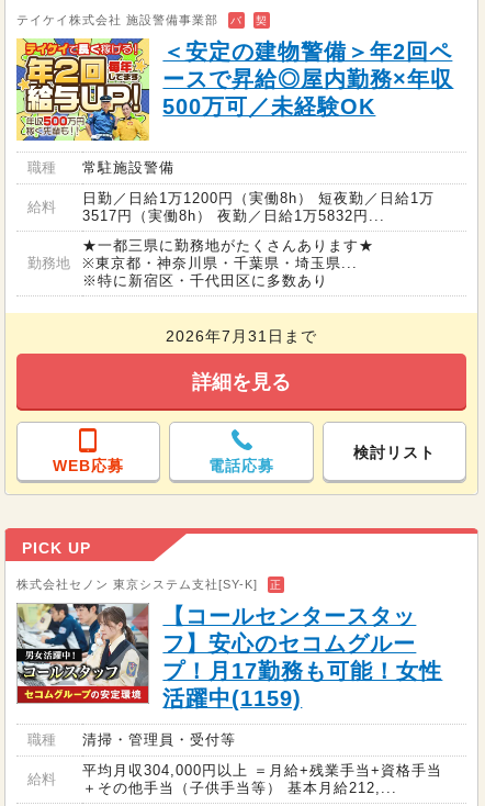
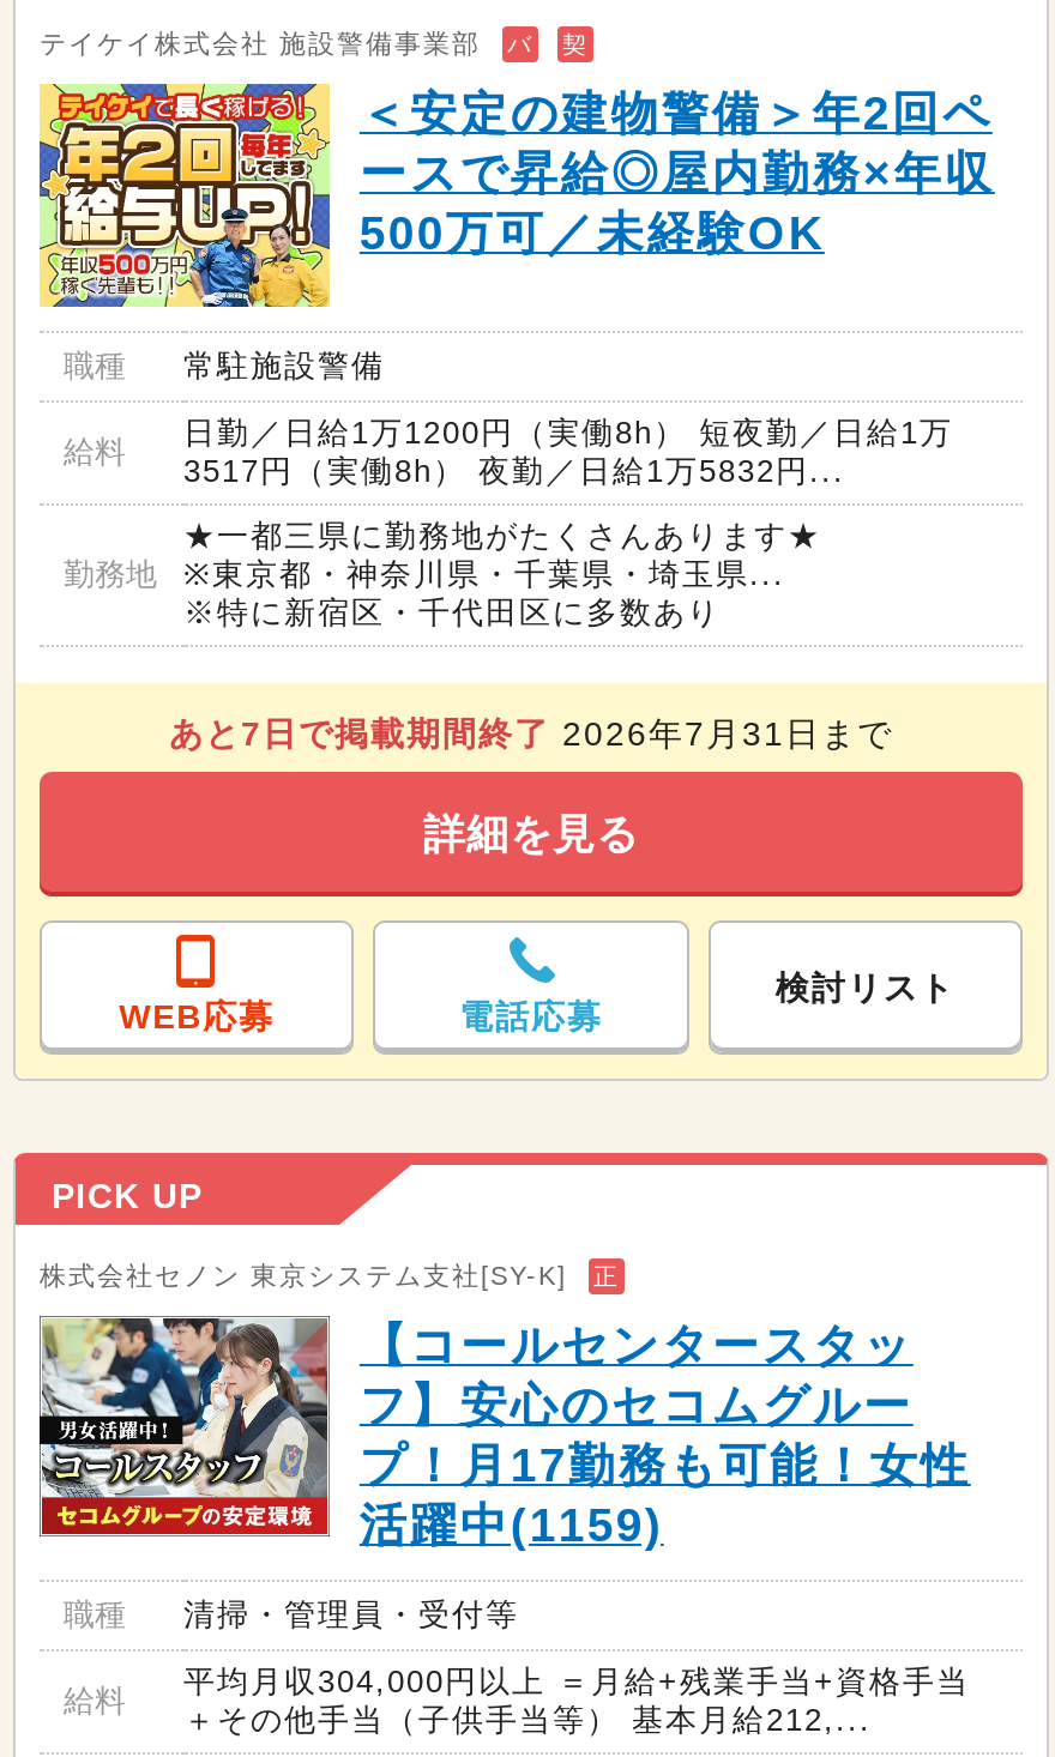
- 2026年7月31日まで
+ あと7日で掲載期間終了2026年7月31日まで
